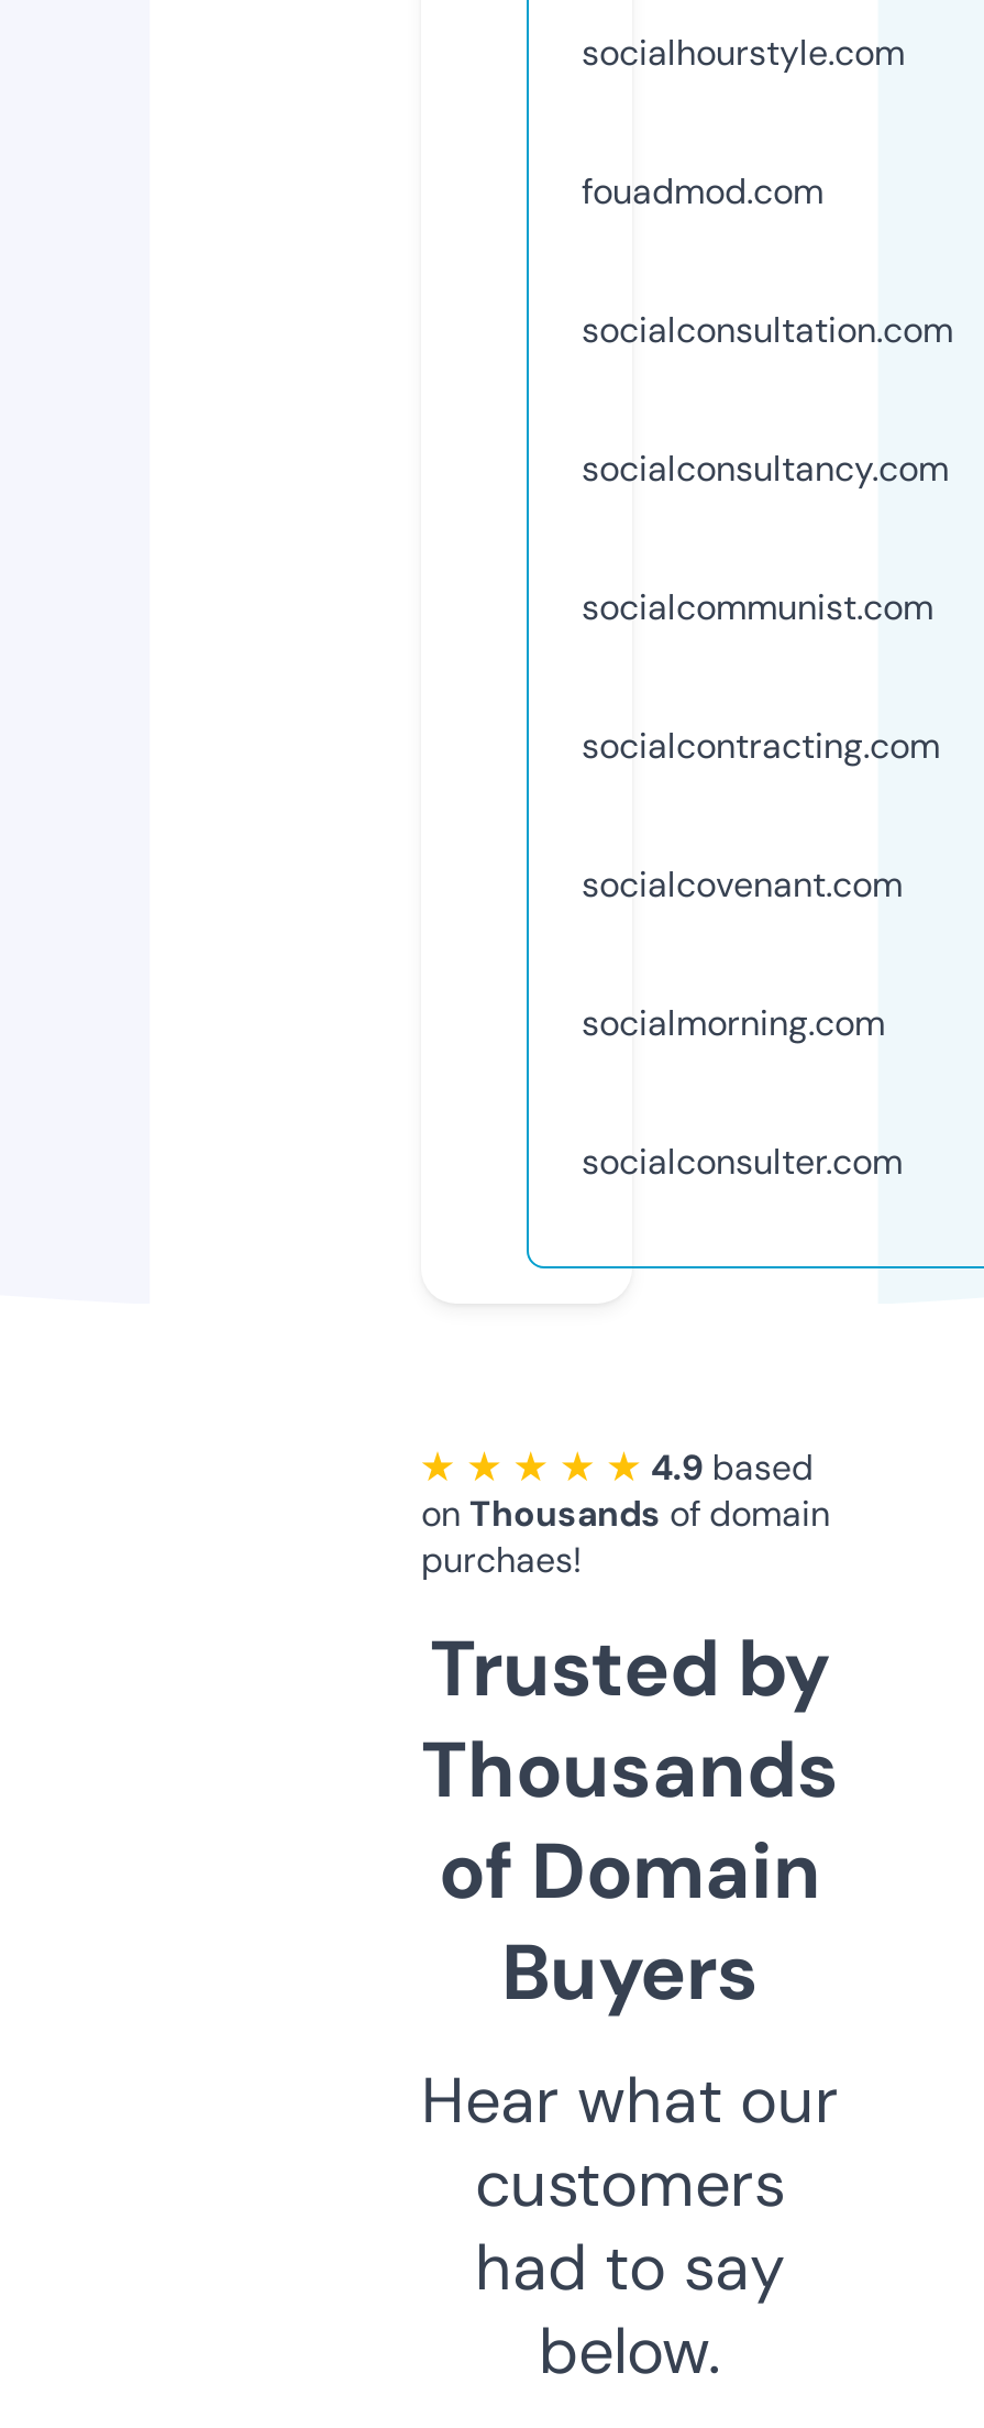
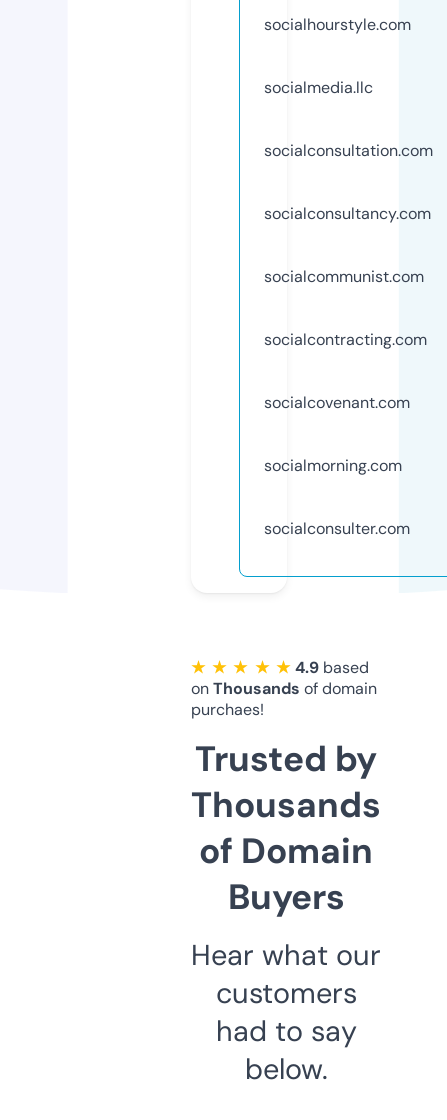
- fouadmod.com
+ socialmedia.llc
